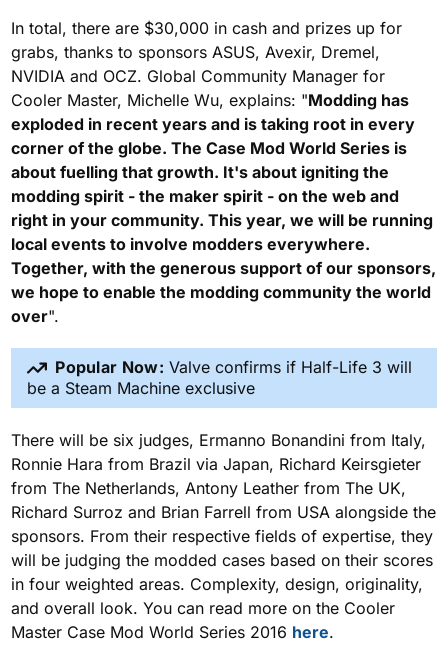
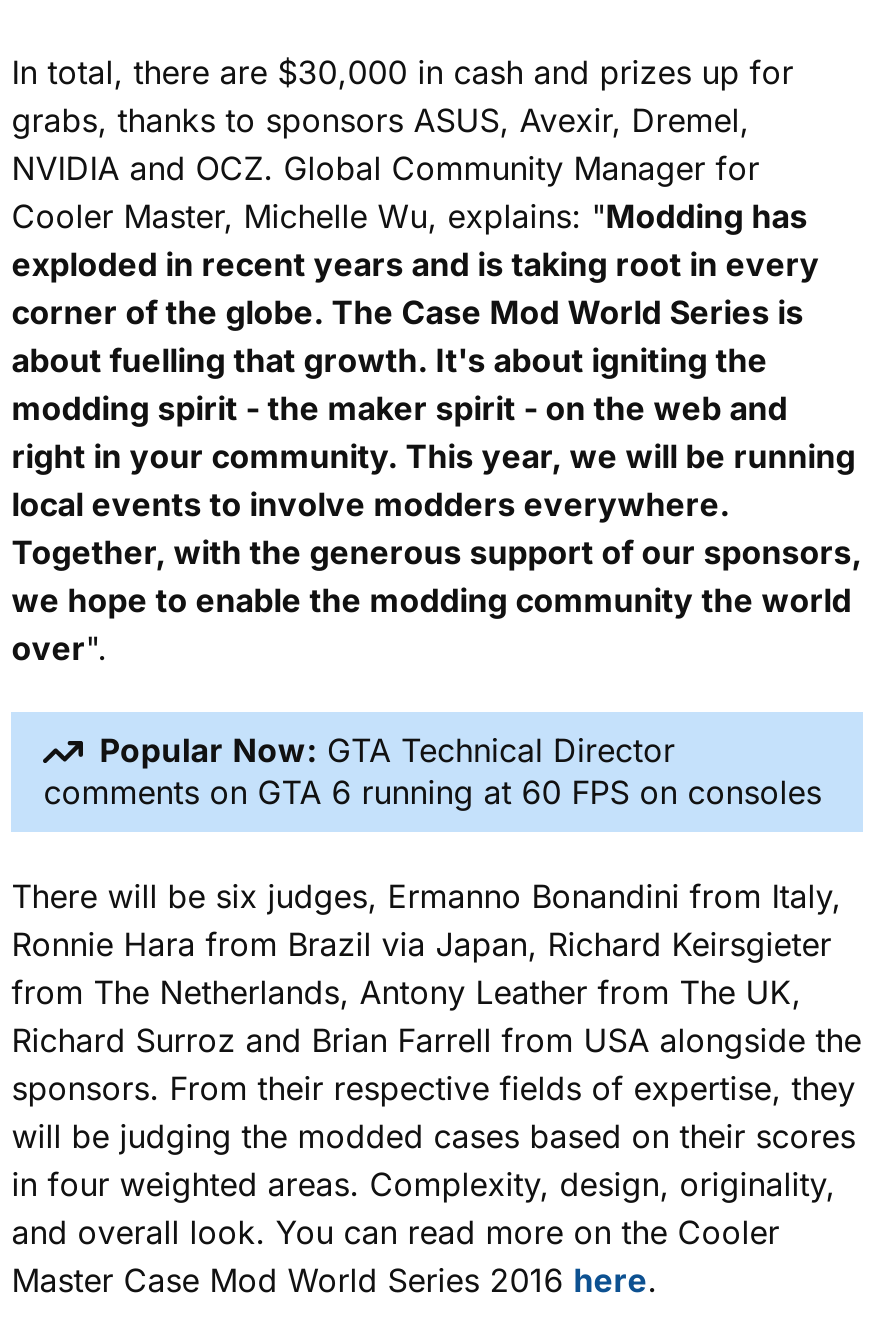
- Popular Now: Valve confirms if Half-Life 3 will
- be a Steam Machine exclusive
+ Popular Now: GTA Technical Director
+ comments on GTA 6 running at 60 FPS on consoles
